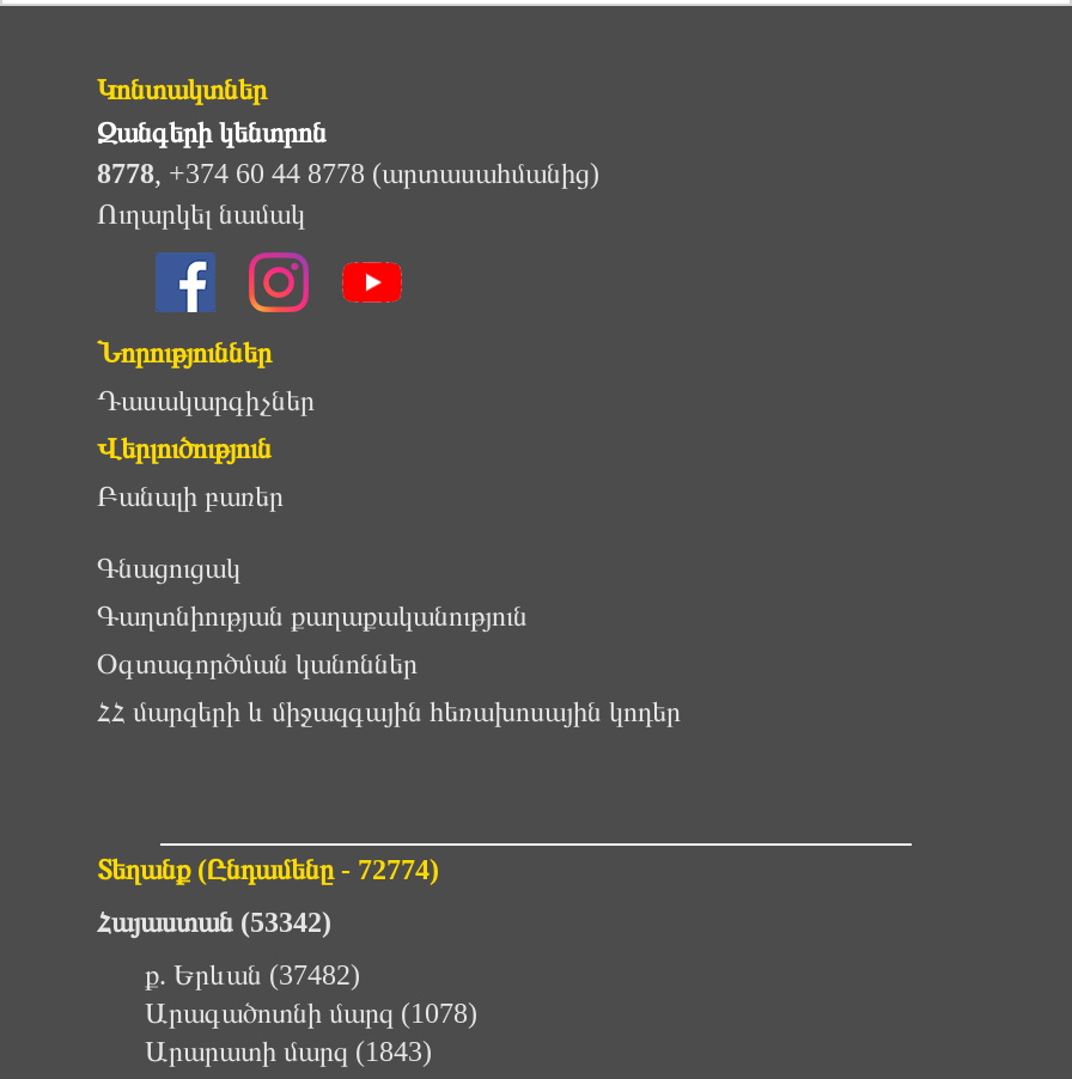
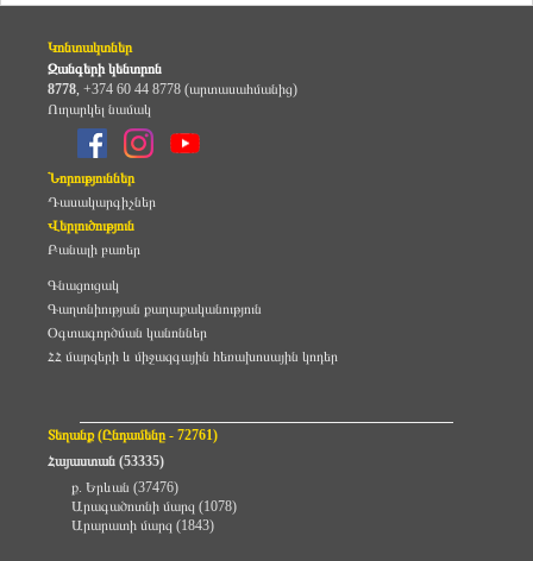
- Տեղանք (Ընդամենը - 72774)
+ Տեղանք (Ընդամենը - 72761)

- Հայաստան (53342)
+ Հայաստան (53335)

- ք. Երևան (37482)
+ ք. Երևան (37476)
